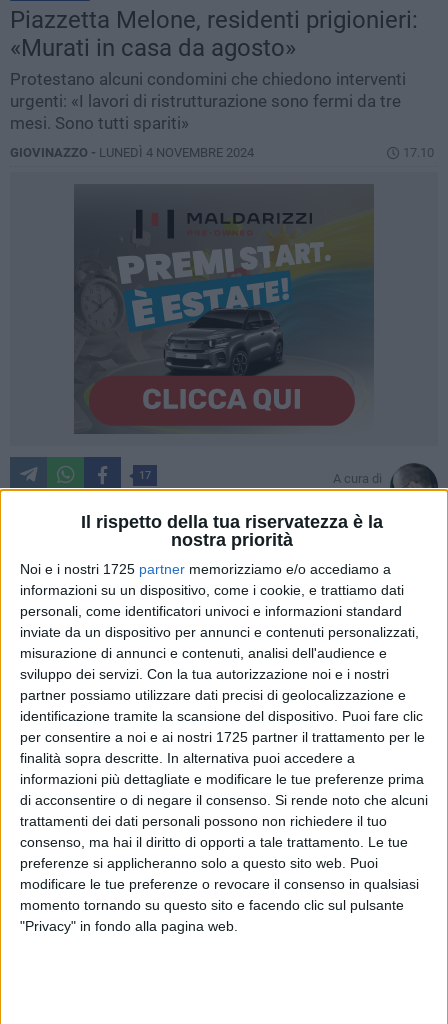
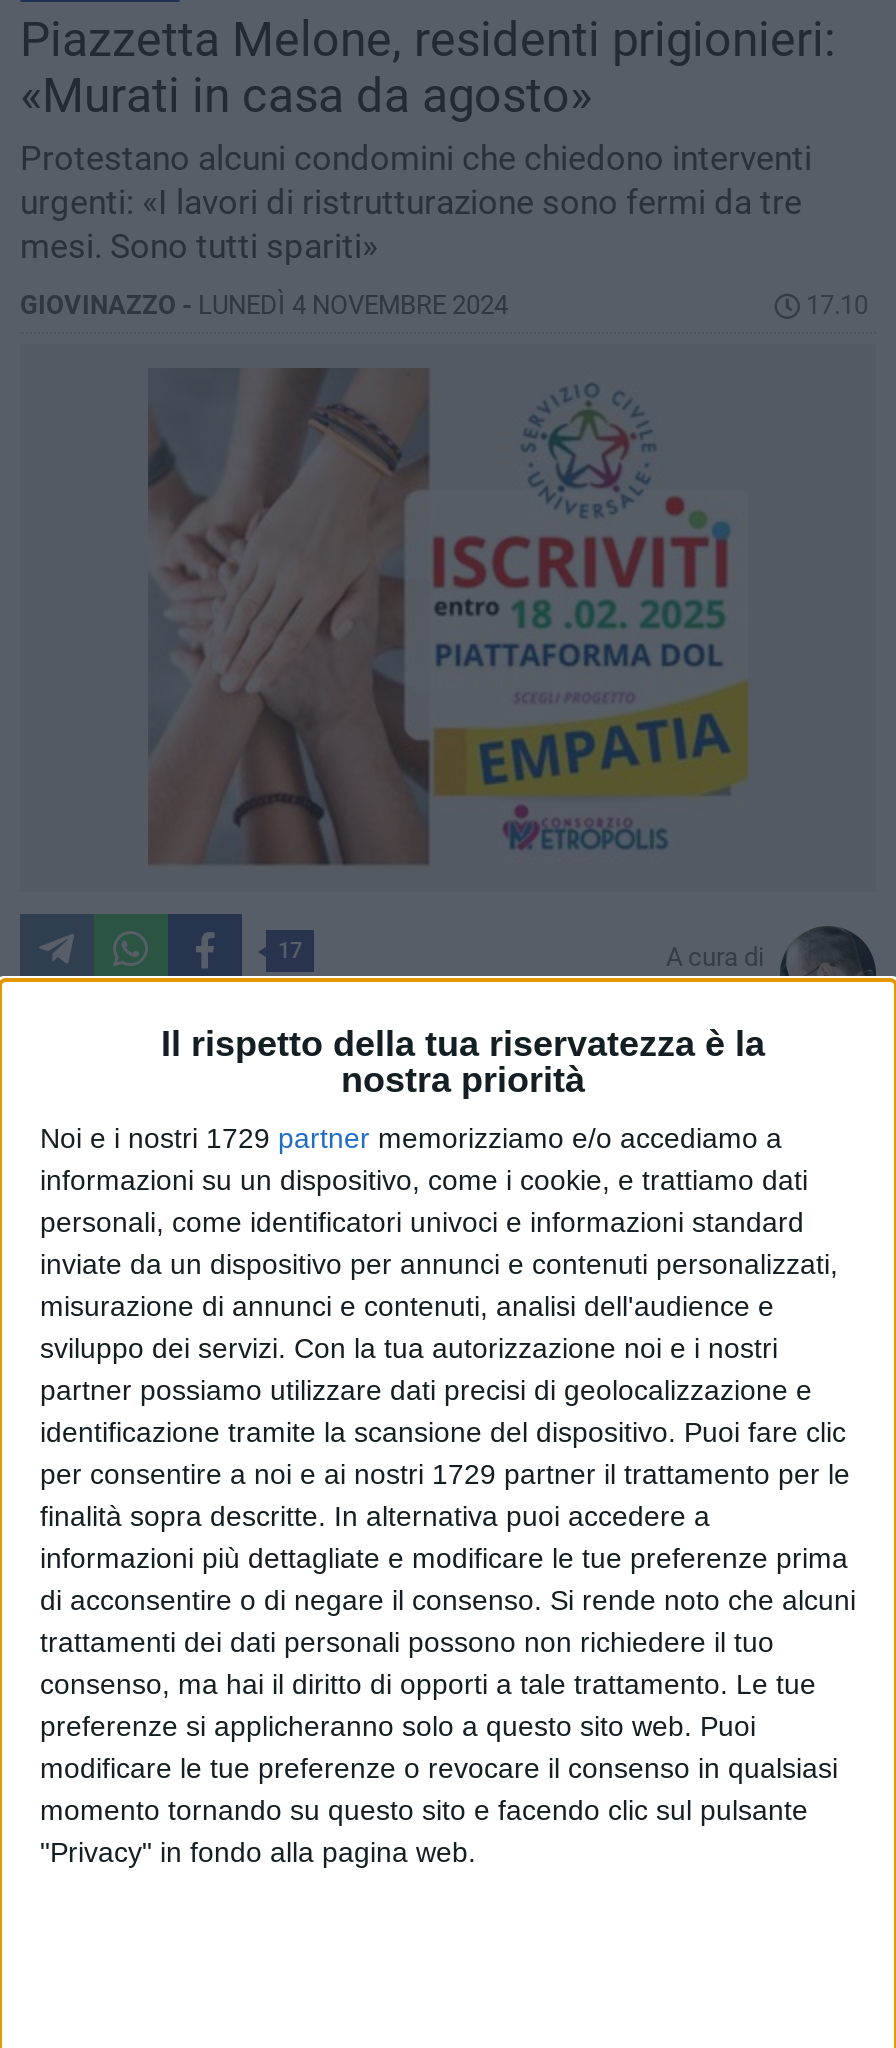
- [image]
+ [image]

- Noi e i nostri 1725 partner memorizziamo e/o accediamo a
+ Noi e i nostri 1729 partner memorizziamo e/o accediamo a

- per consentire a noi e ai nostri 1725 partner il trattamento per le
+ per consentire a noi e ai nostri 1729 partner il trattamento per le
